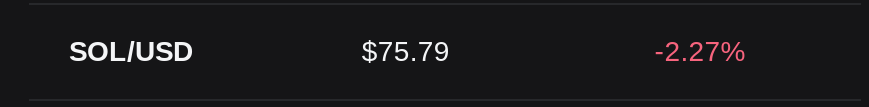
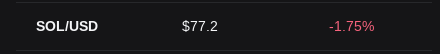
- $75.79
+ $77.2

- -2.27%
+ -1.75%
